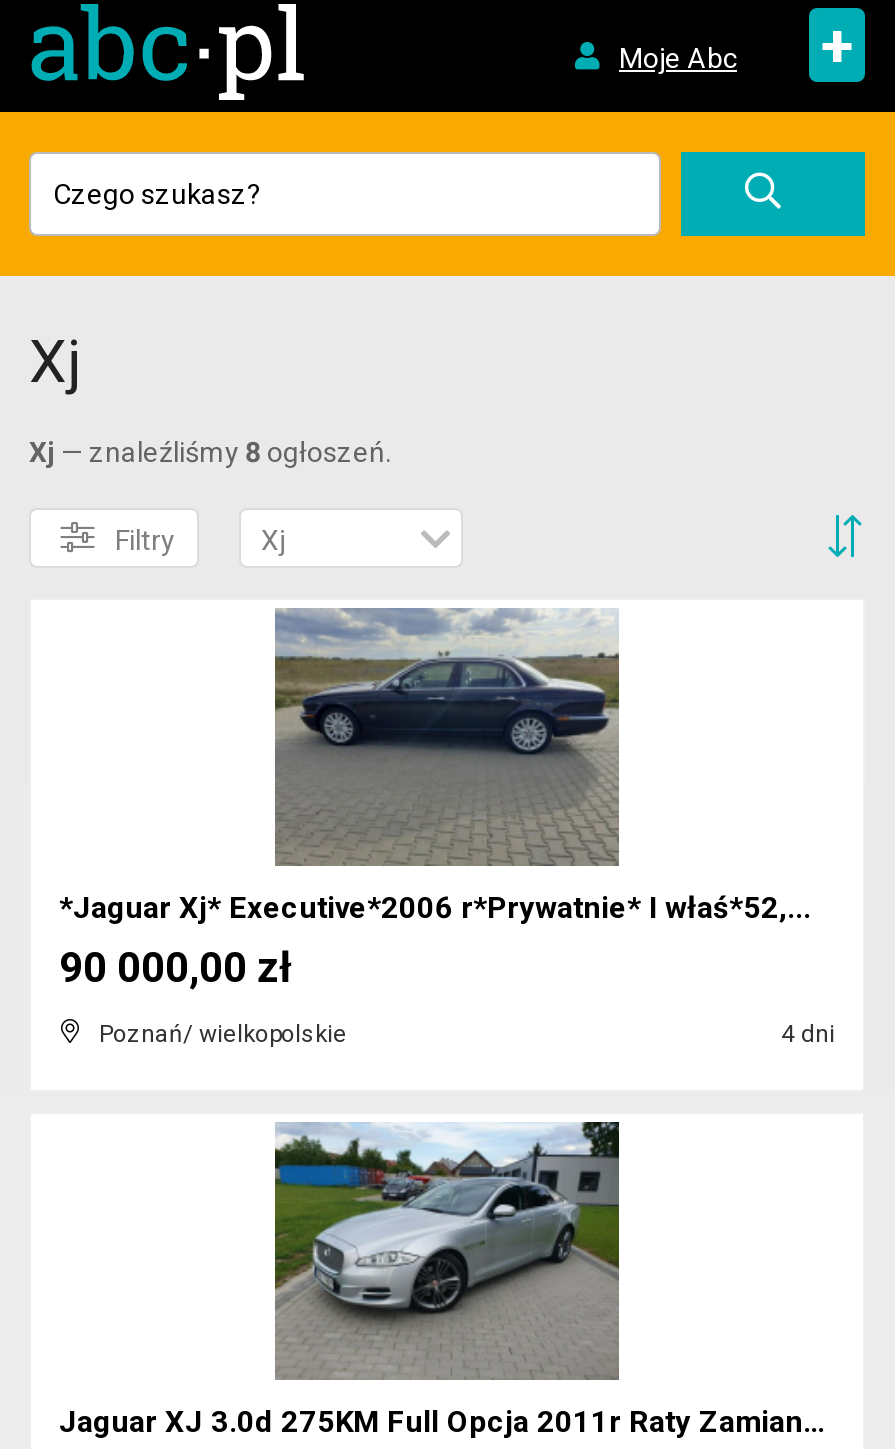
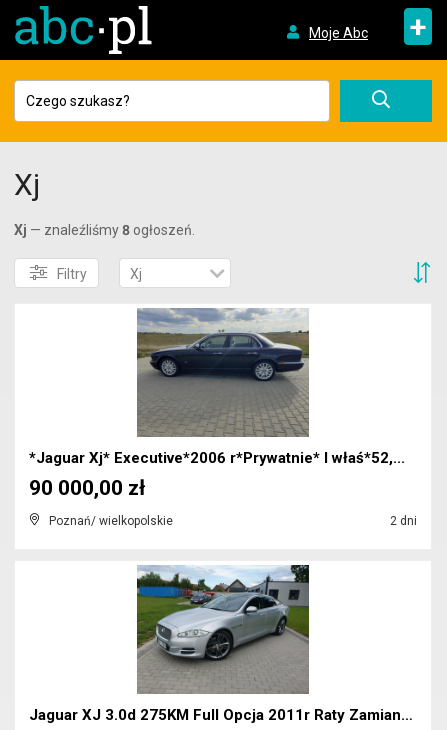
- 4 dni
+ 2 dni
